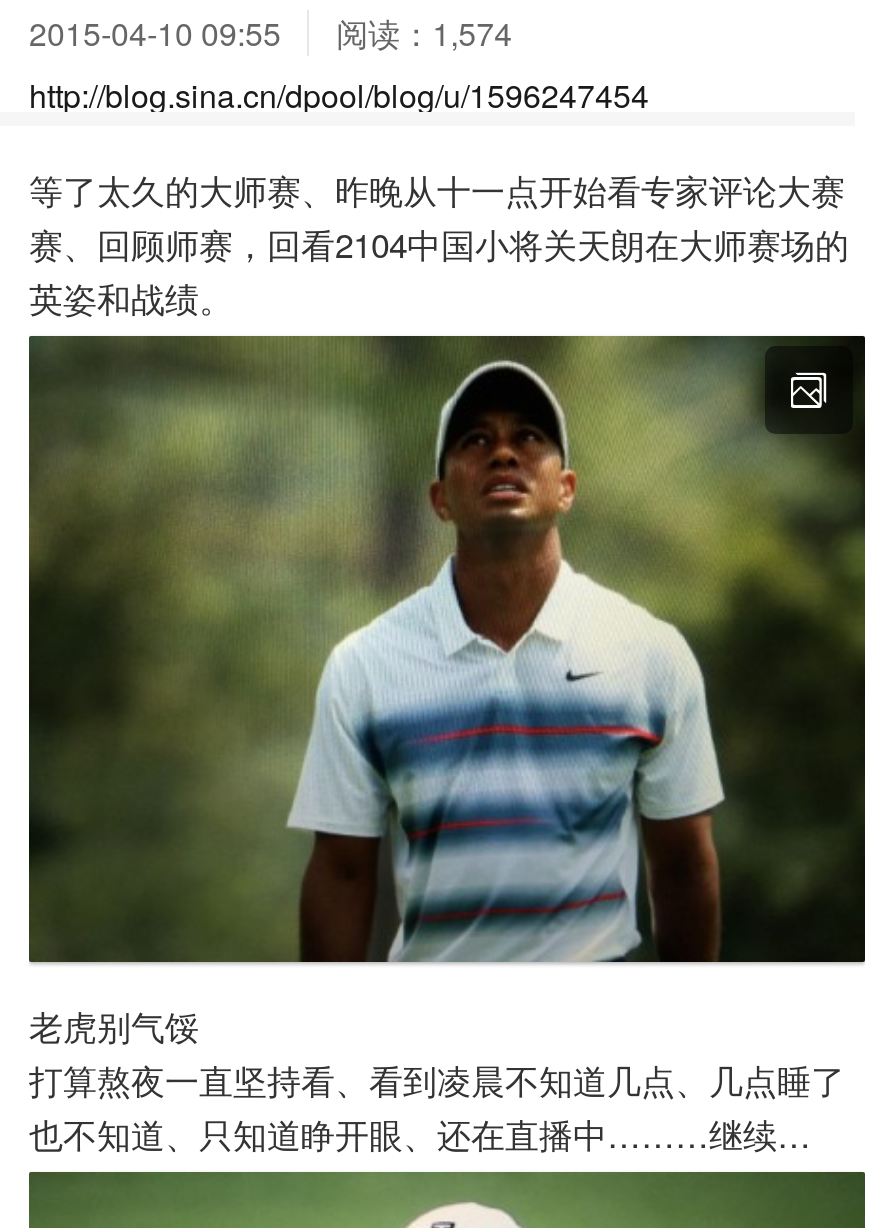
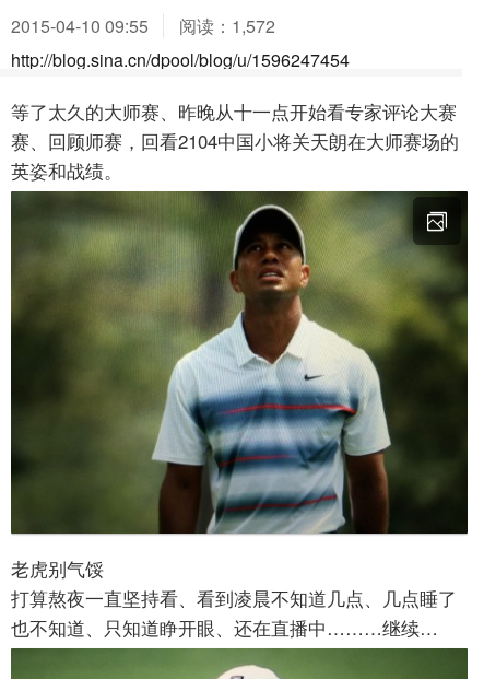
- 2015-04-10 09:55 阅读：1,574
+ 2015-04-10 09:55 阅读：1,572
